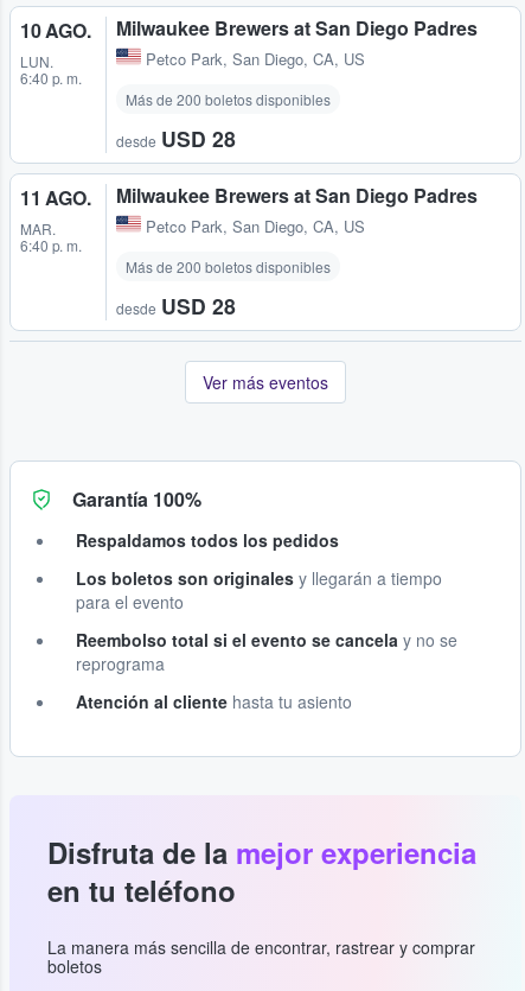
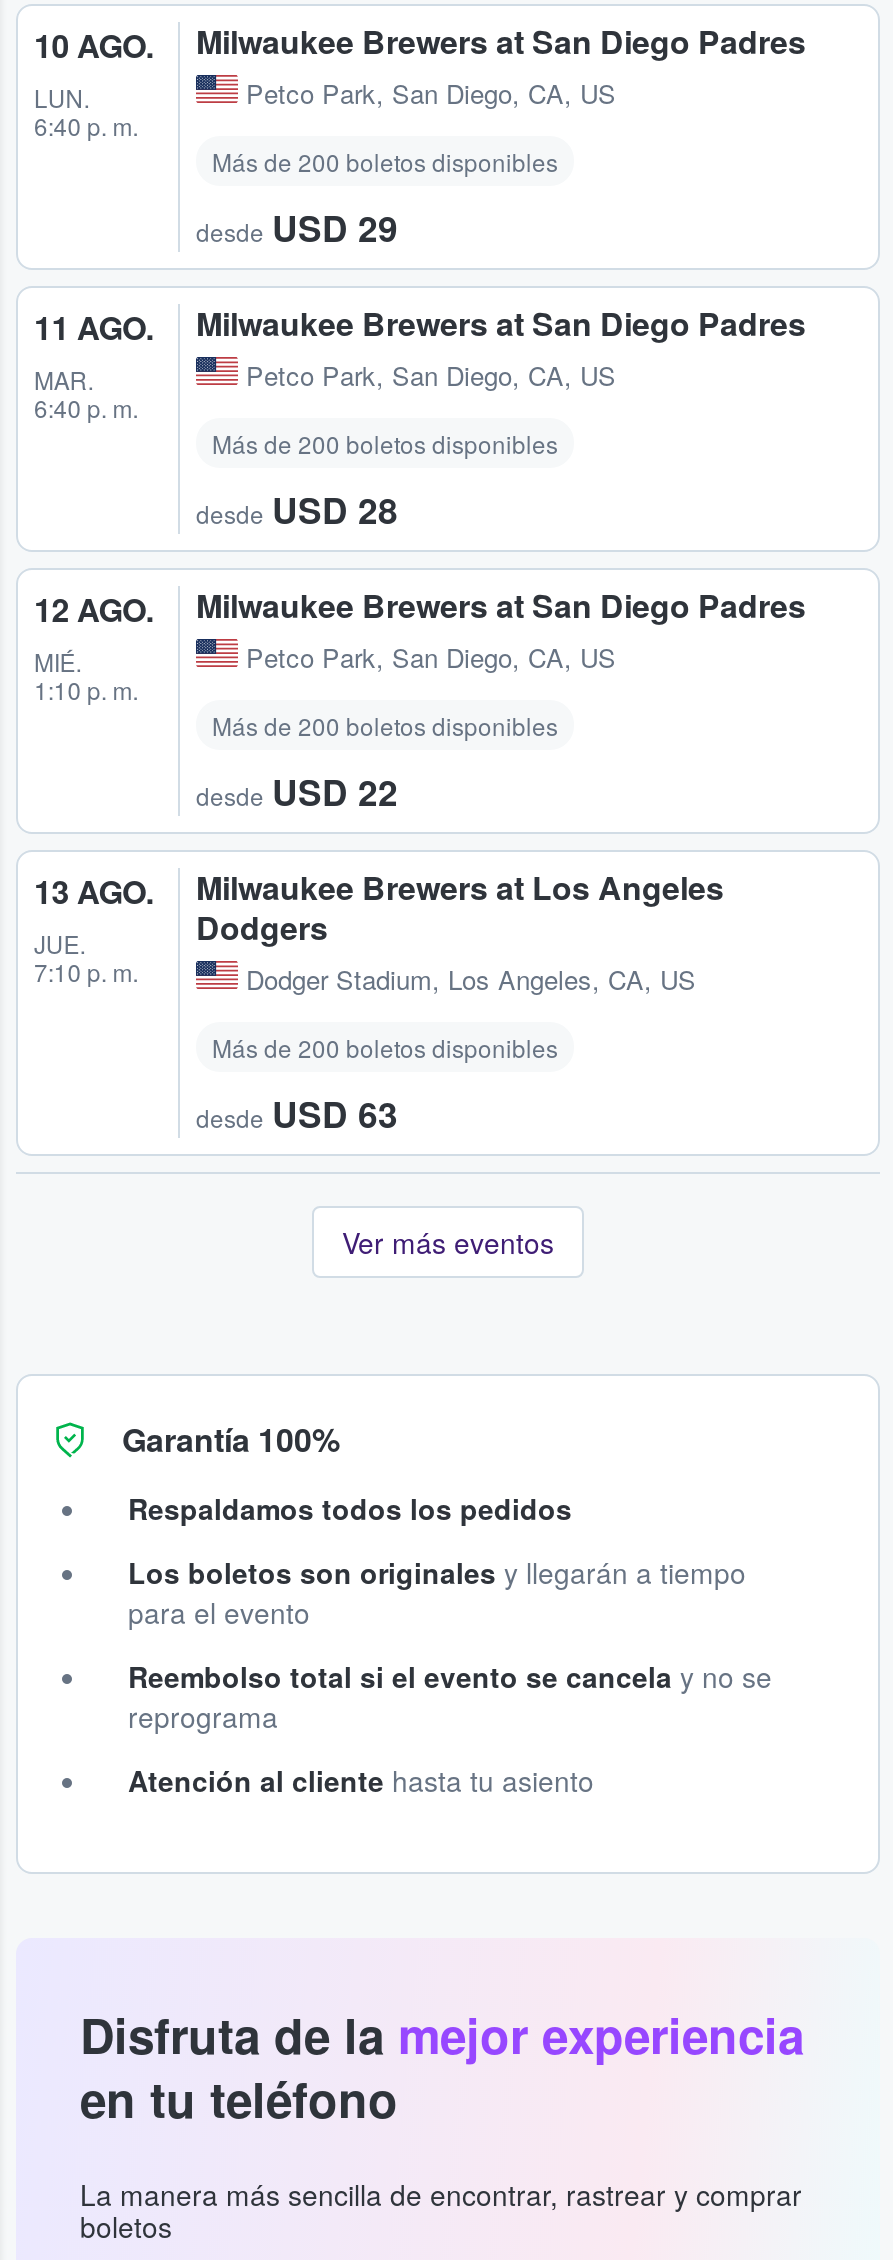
- desde USD 28
+ desde USD 29

+ 12 AGO.
+ MIÉ.
+ 1:10 p. m.

+ Milwaukee Brewers at San Diego Padres
+ Petco Park, San Diego, CA, US
+ Más de 200 boletos disponibles
+ desde USD 22
+ 13 AGO.
+ JUE.
+ 7:10 p. m.

+ Milwaukee Brewers at Los Angeles
+ Dodgers
+ Dodger Stadium, Los Angeles, CA, US
+ Más de 200 boletos disponibles
+ desde USD 63
